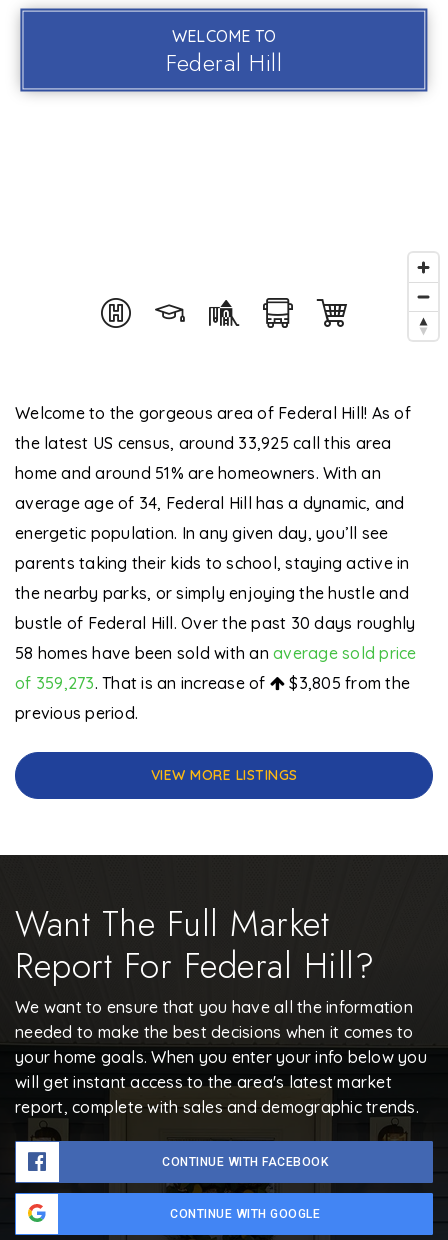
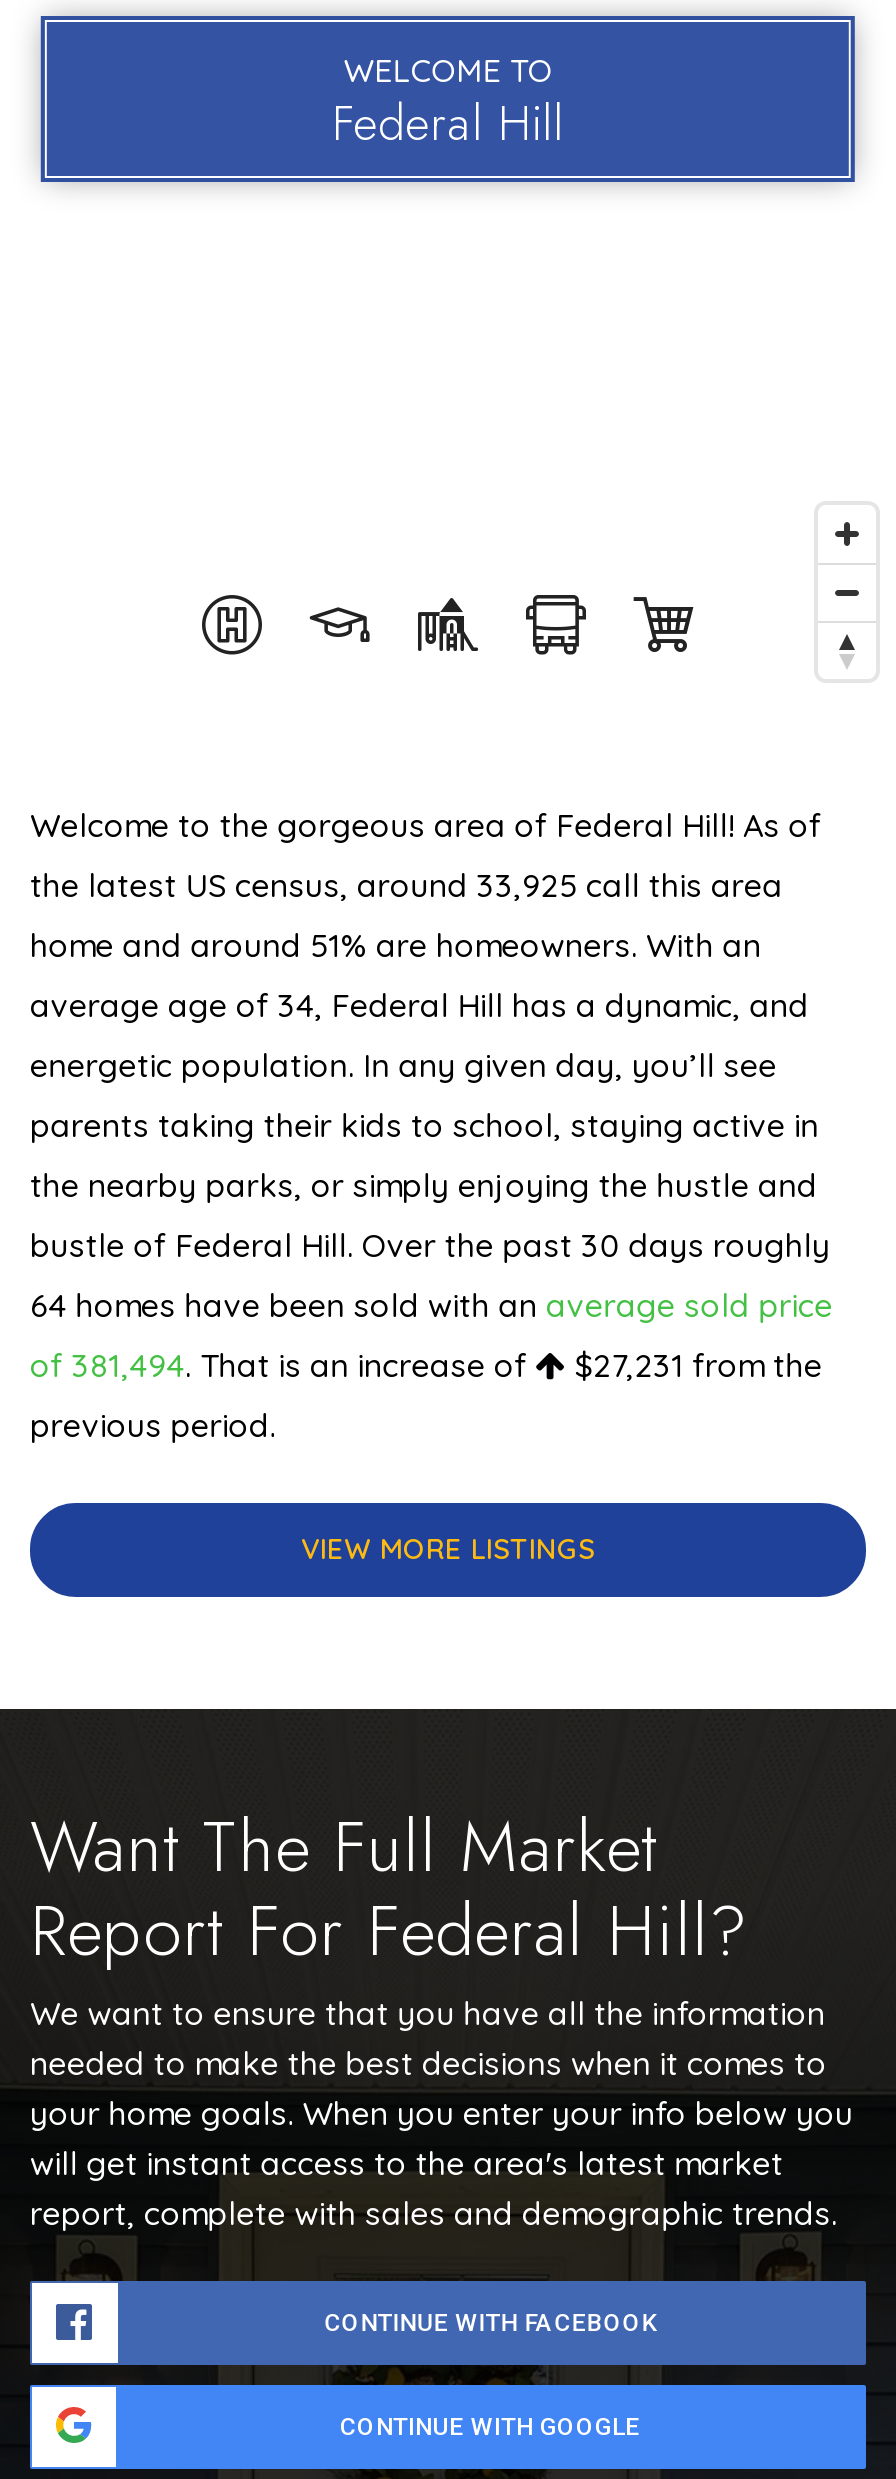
- 58 homes have been sold with an average sold price
+ 64 homes have been sold with an average sold price

- of 359,273. That is an increase of
+ of 381,494. That is an increase of

- $3,805 from the
+ $27,231 from the
